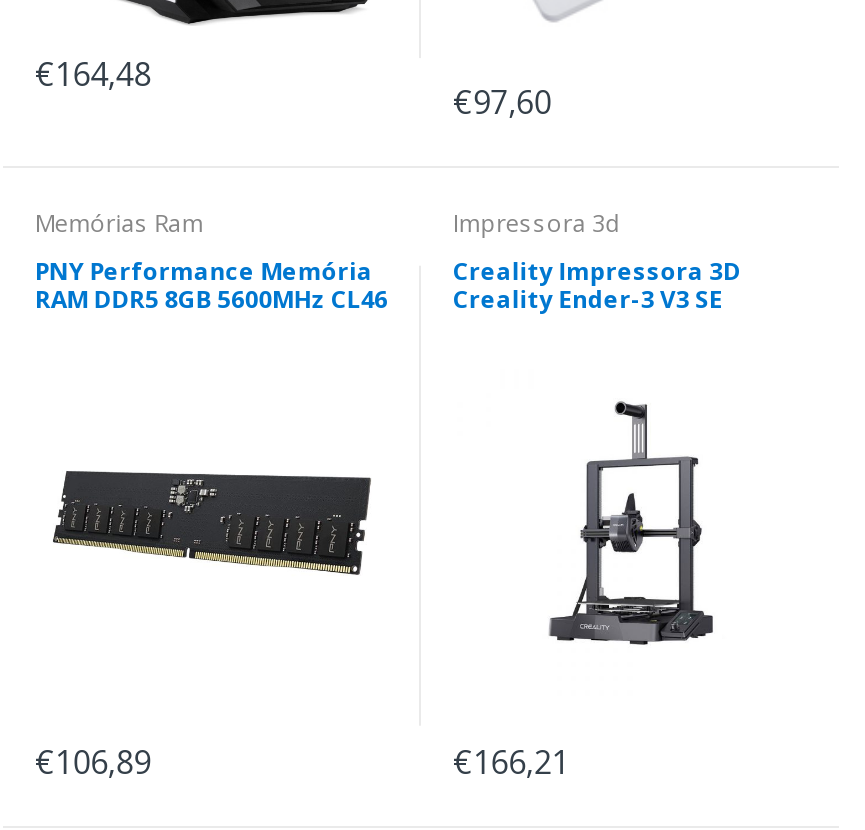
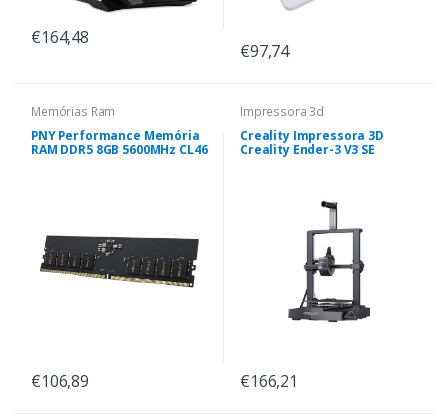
- €97,60
+ €97,74
